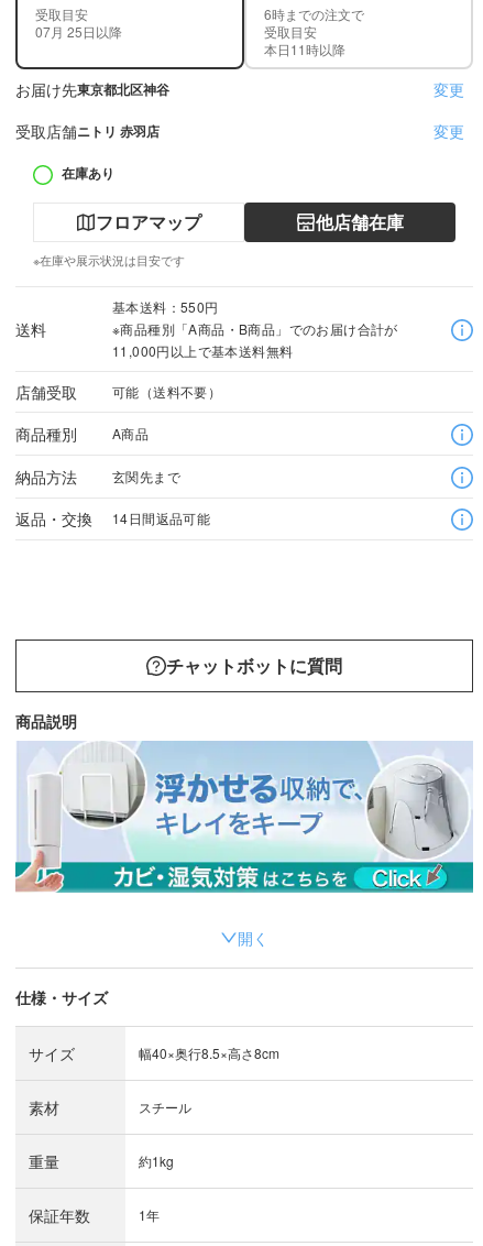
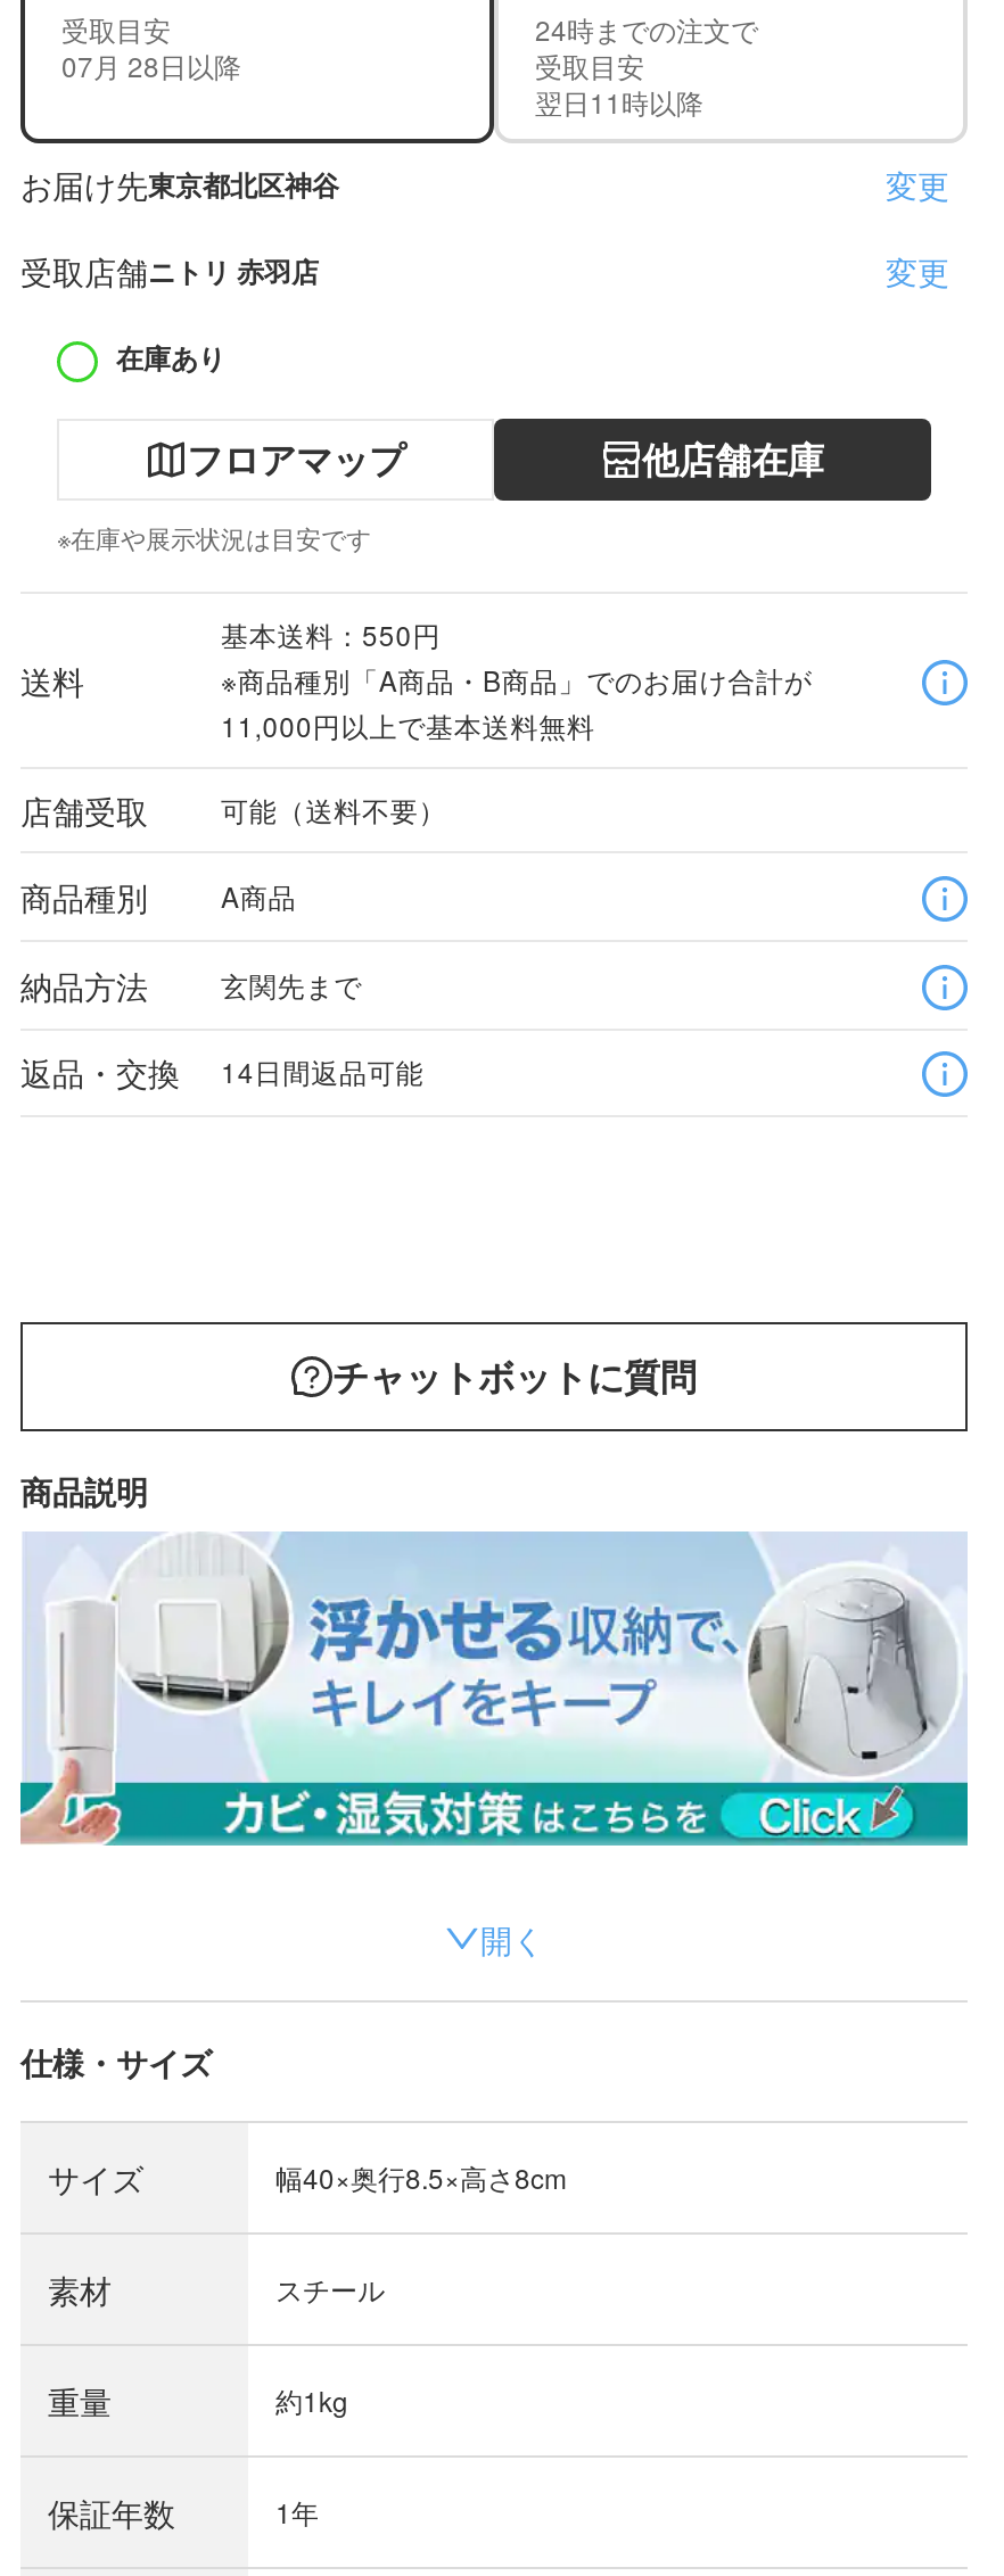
- 6時までの注文で
+ 24時までの注文で

- 07月 25日以降
+ 07月 28日以降

- 本日11時以降
+ 翌日11時以降
